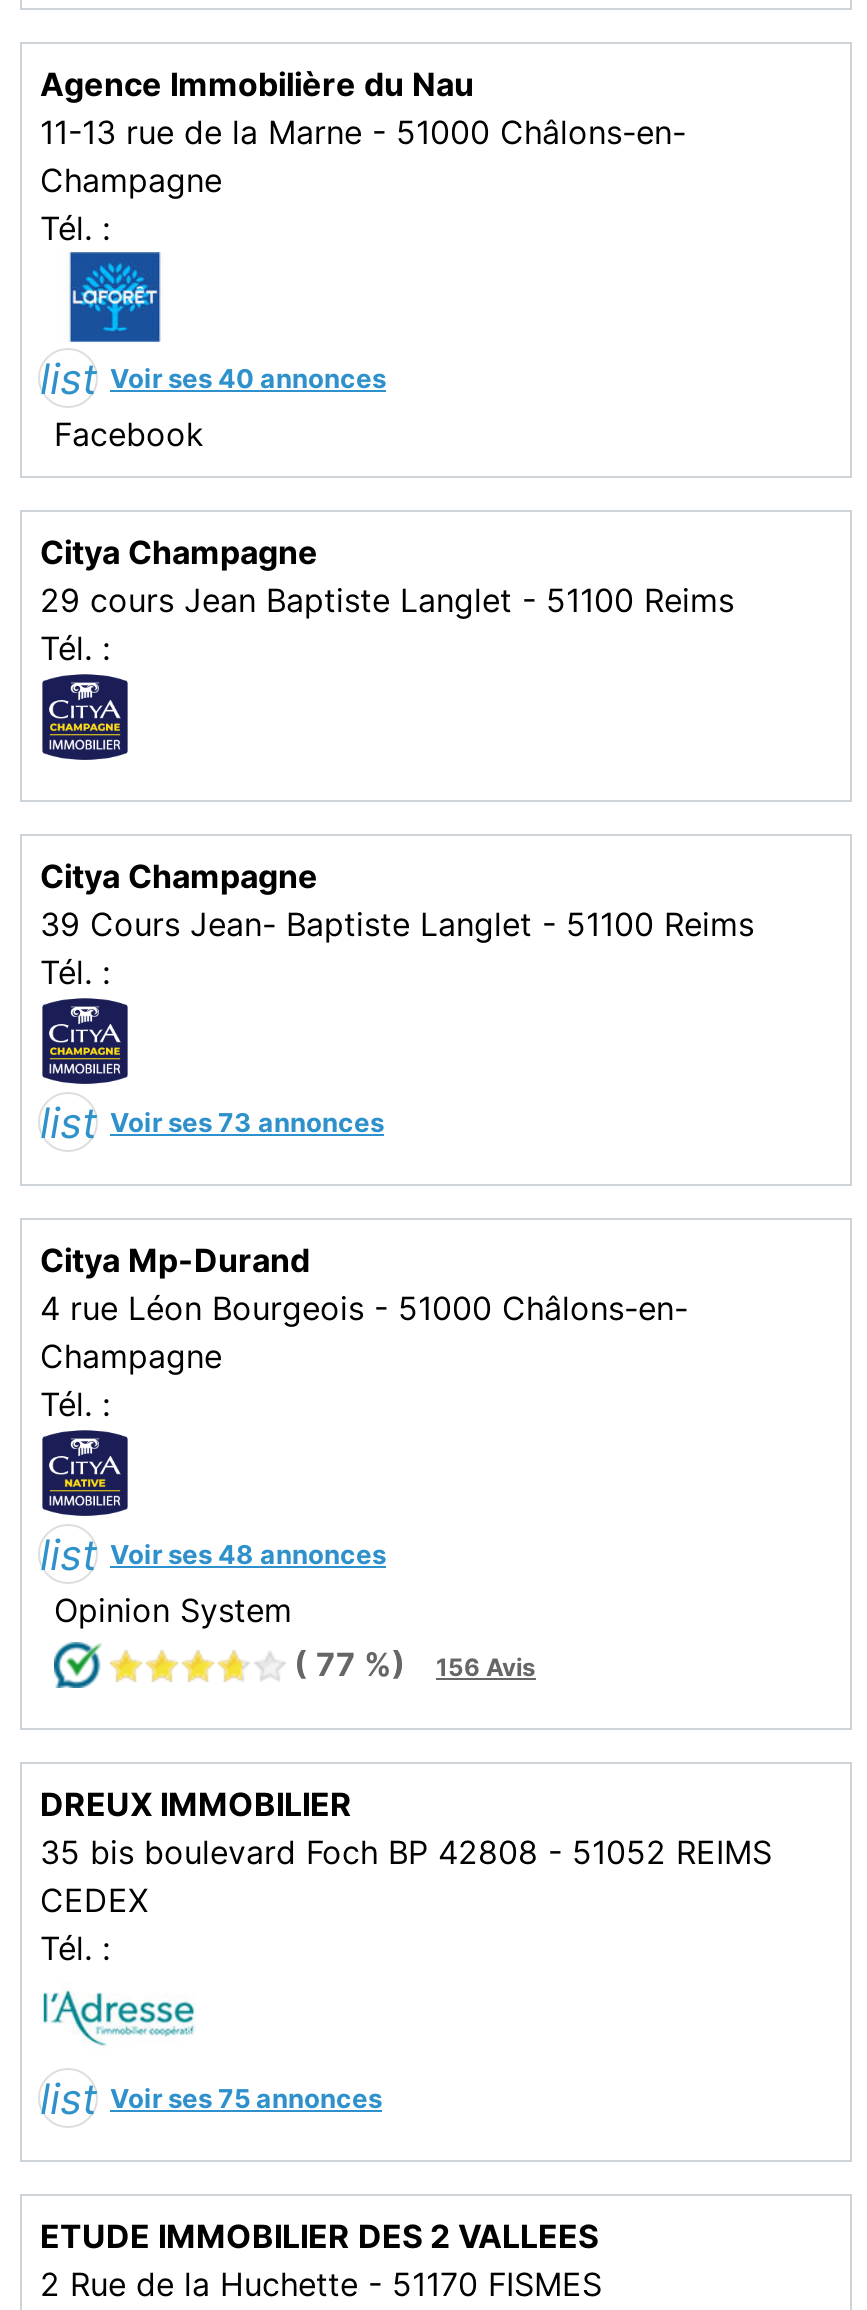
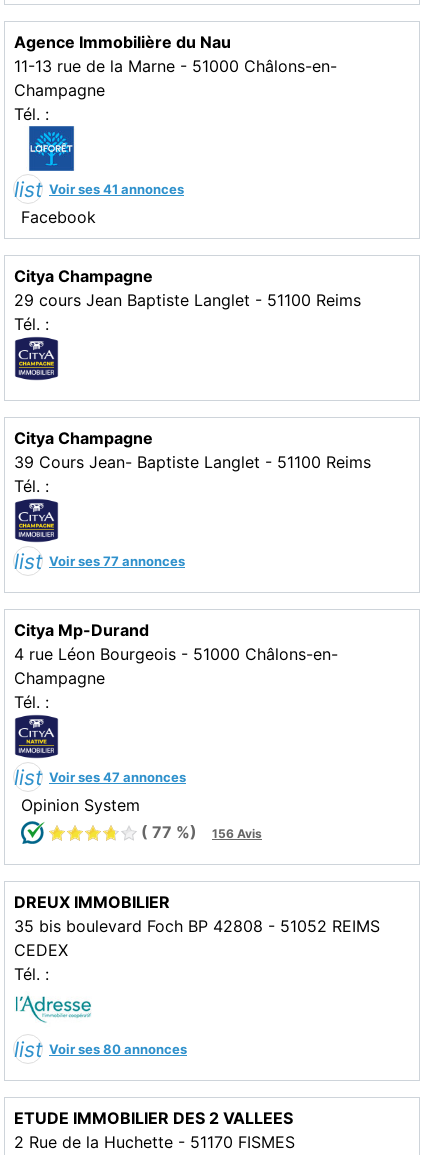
- list Voir ses 40 annonces
+ list Voir ses 41 annonces

- list Voir ses 73 annonces
+ list Voir ses 77 annonces

- list Voir ses 48 annonces
+ list Voir ses 47 annonces

- list Voir ses 75 annonces
+ list Voir ses 80 annonces
